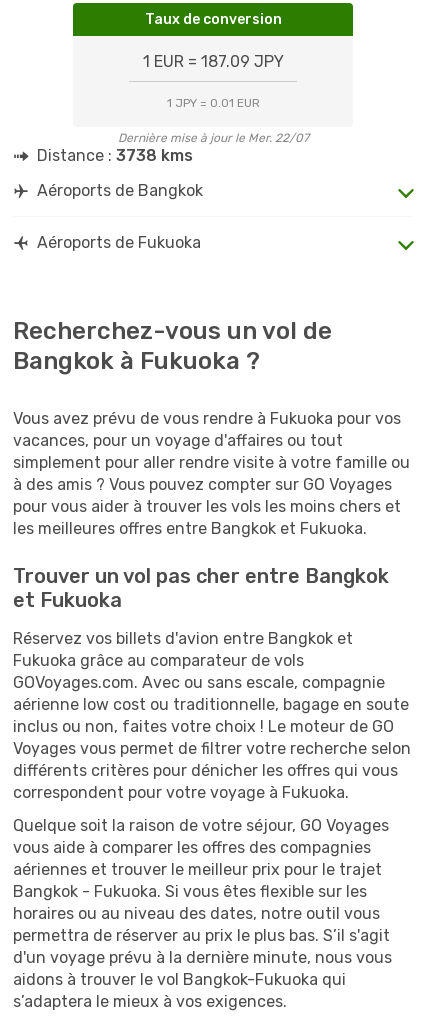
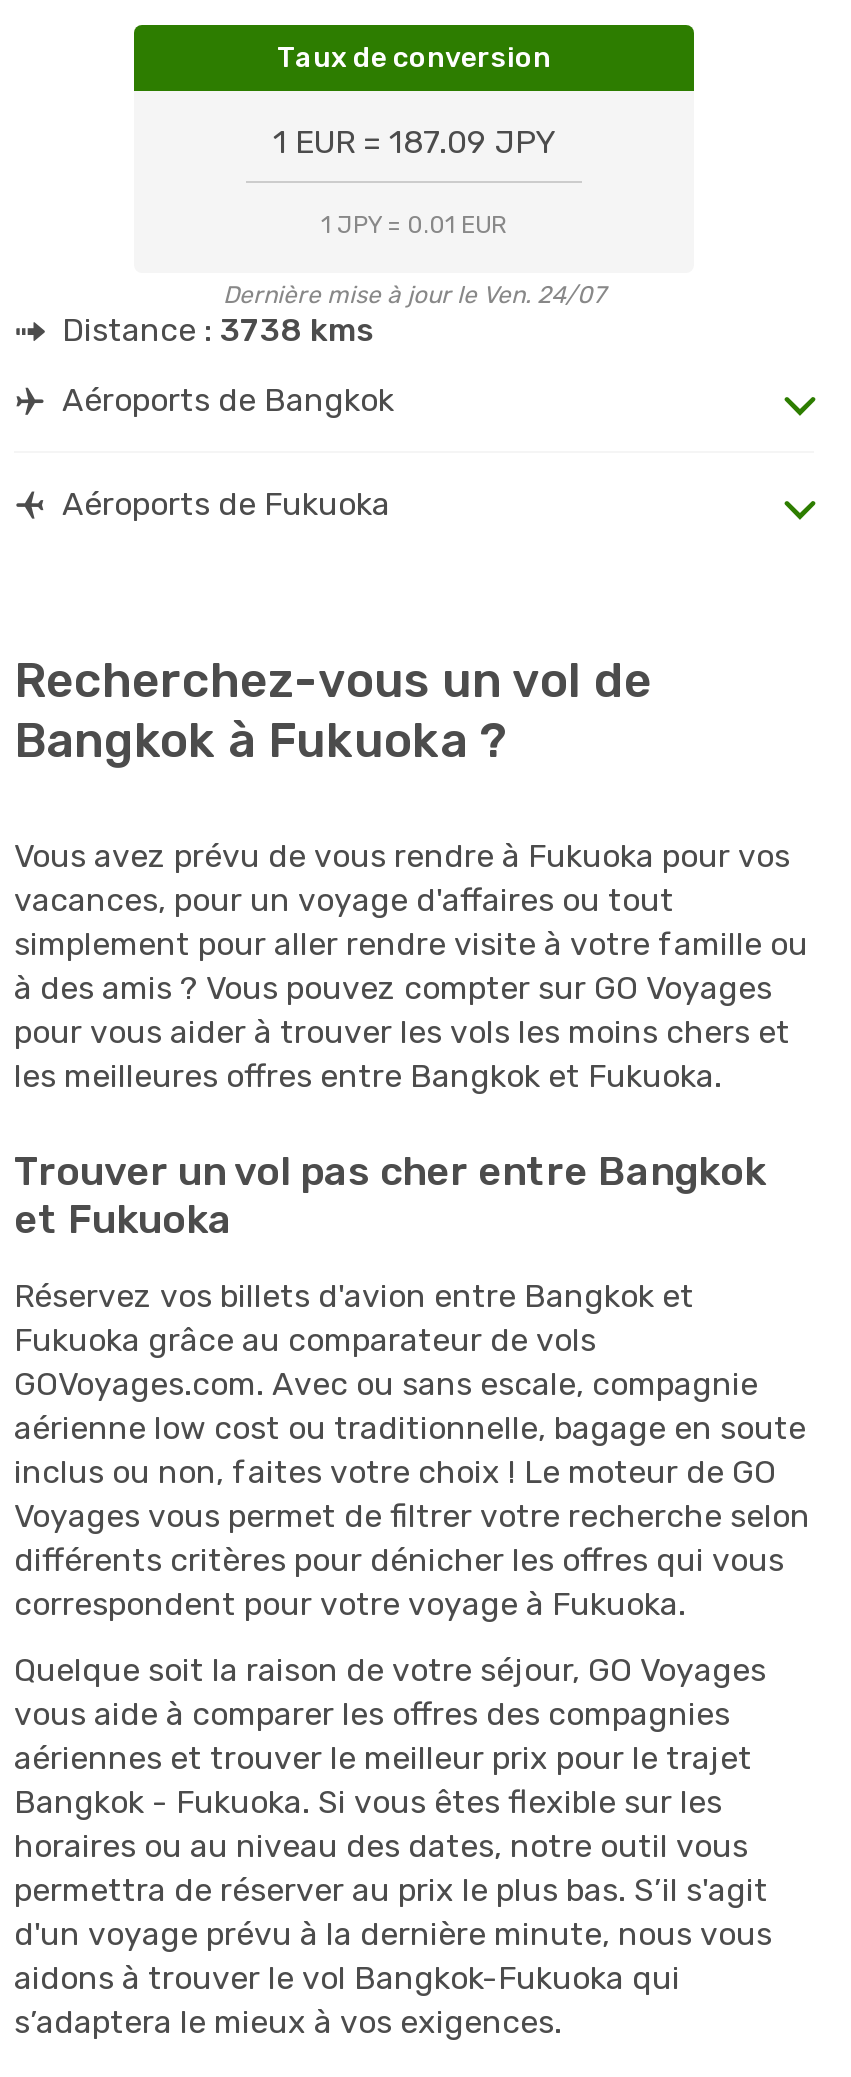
- Dernière mise à jour le Mer. 22/07
+ Dernière mise à jour le Ven. 24/07
